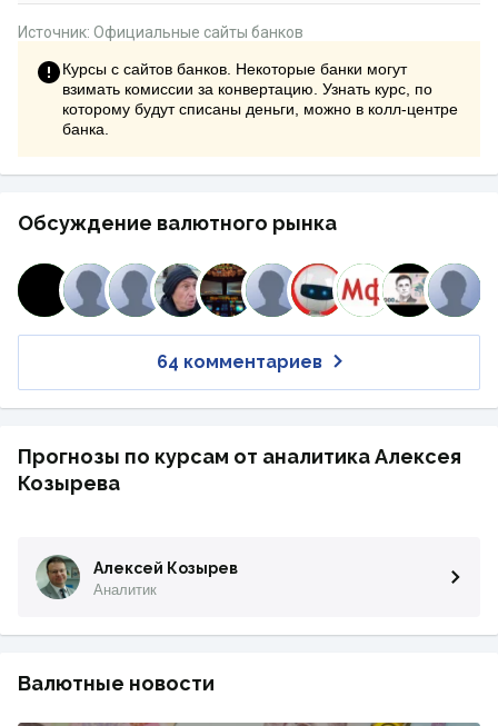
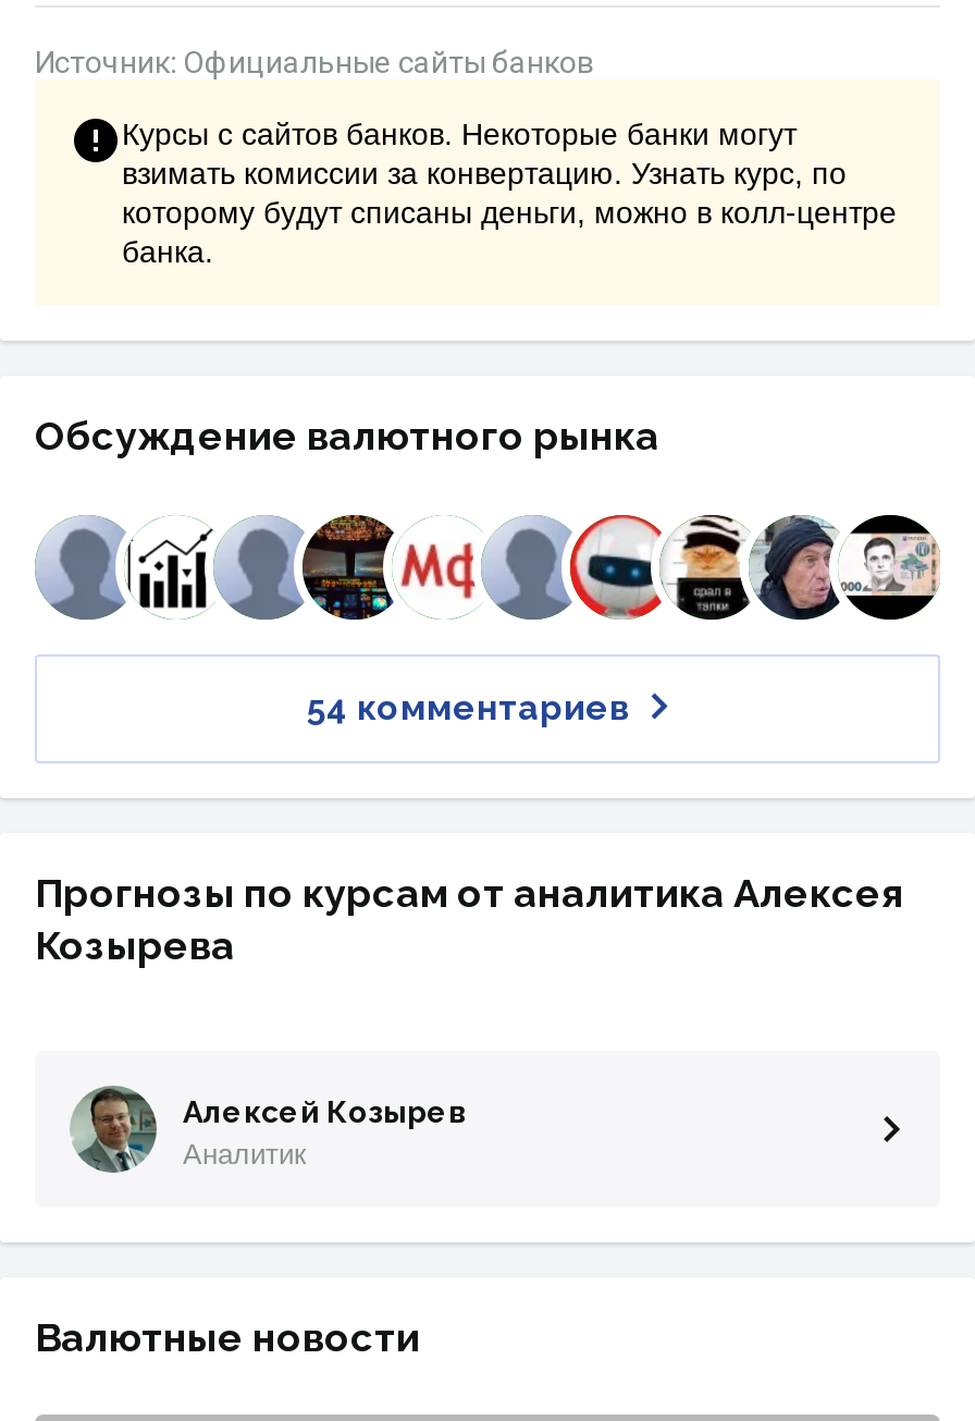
- [image]
+ [image]

- [image]
- 64 комментариев
+ [image]
+ 54 комментариев

- [image]
+ [image]
